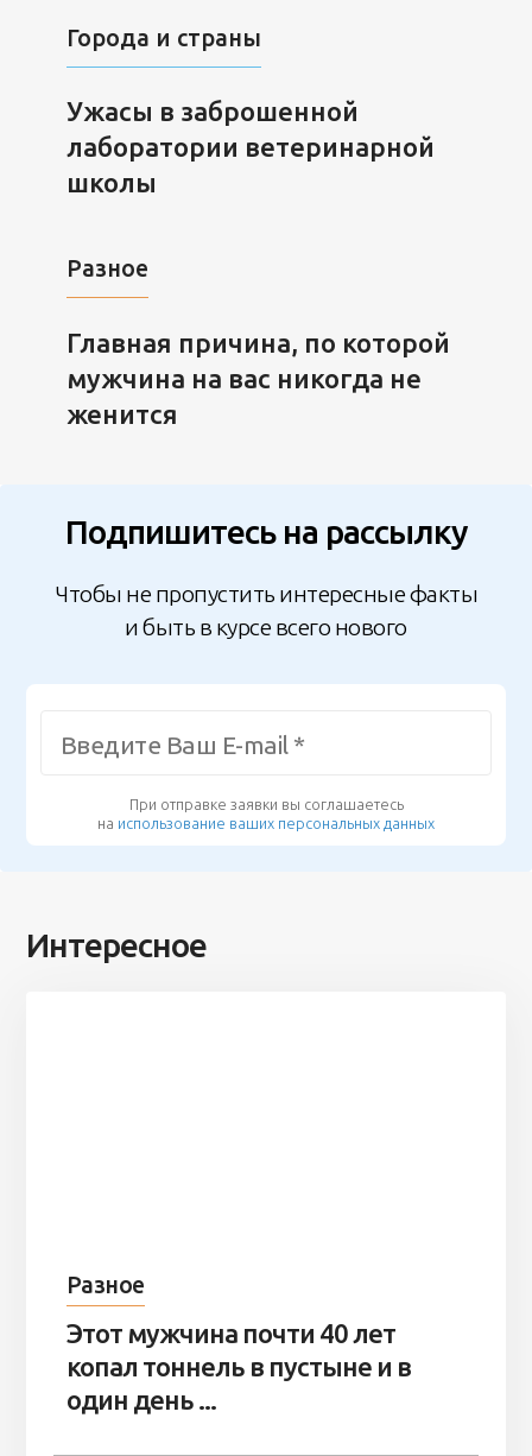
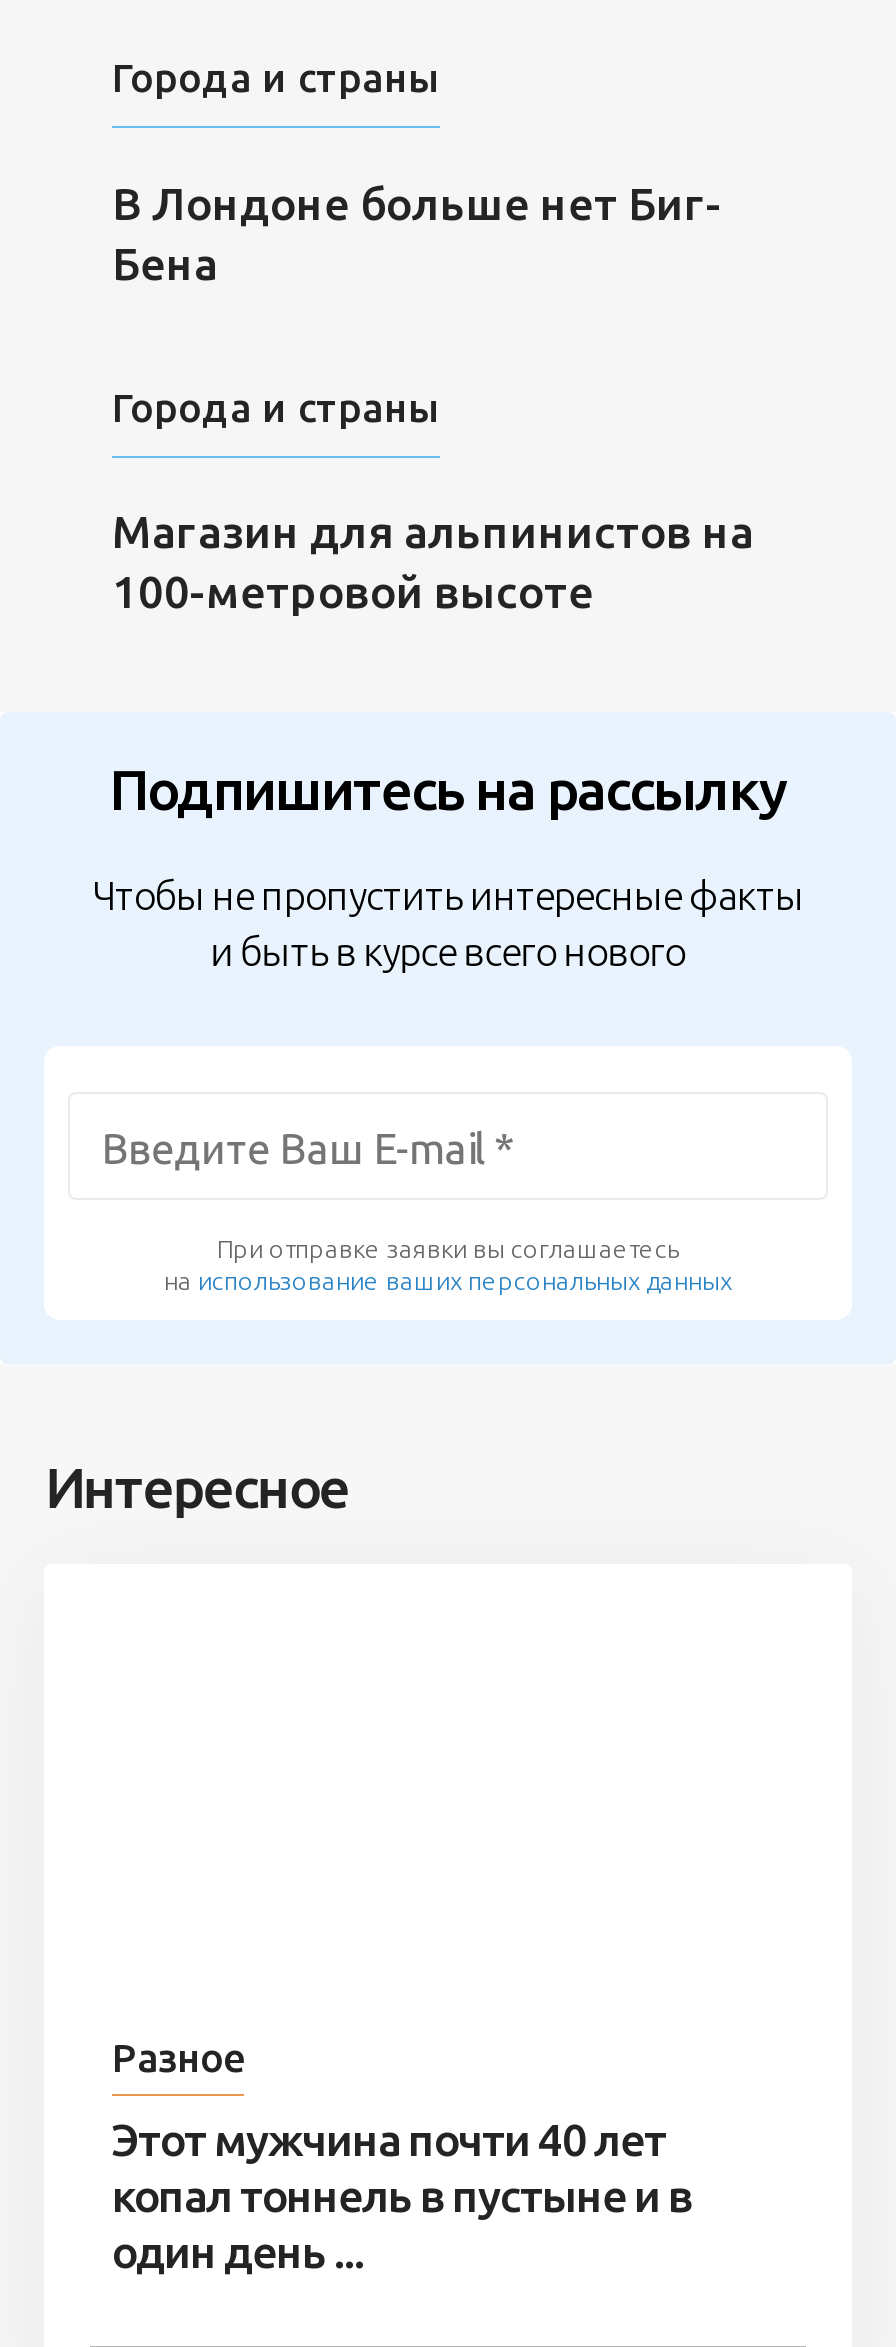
- Ужасы в заброшенной
- лаборатории ветеринарной
- школы
+ В Лондоне больше нет Биг-
+ Бена

- Разное
+ Города и страны

- Главная причина, по которой
- мужчина на вас никогда не
- женится
+ Магазин для альпинистов на
+ 100-метровой высоте
